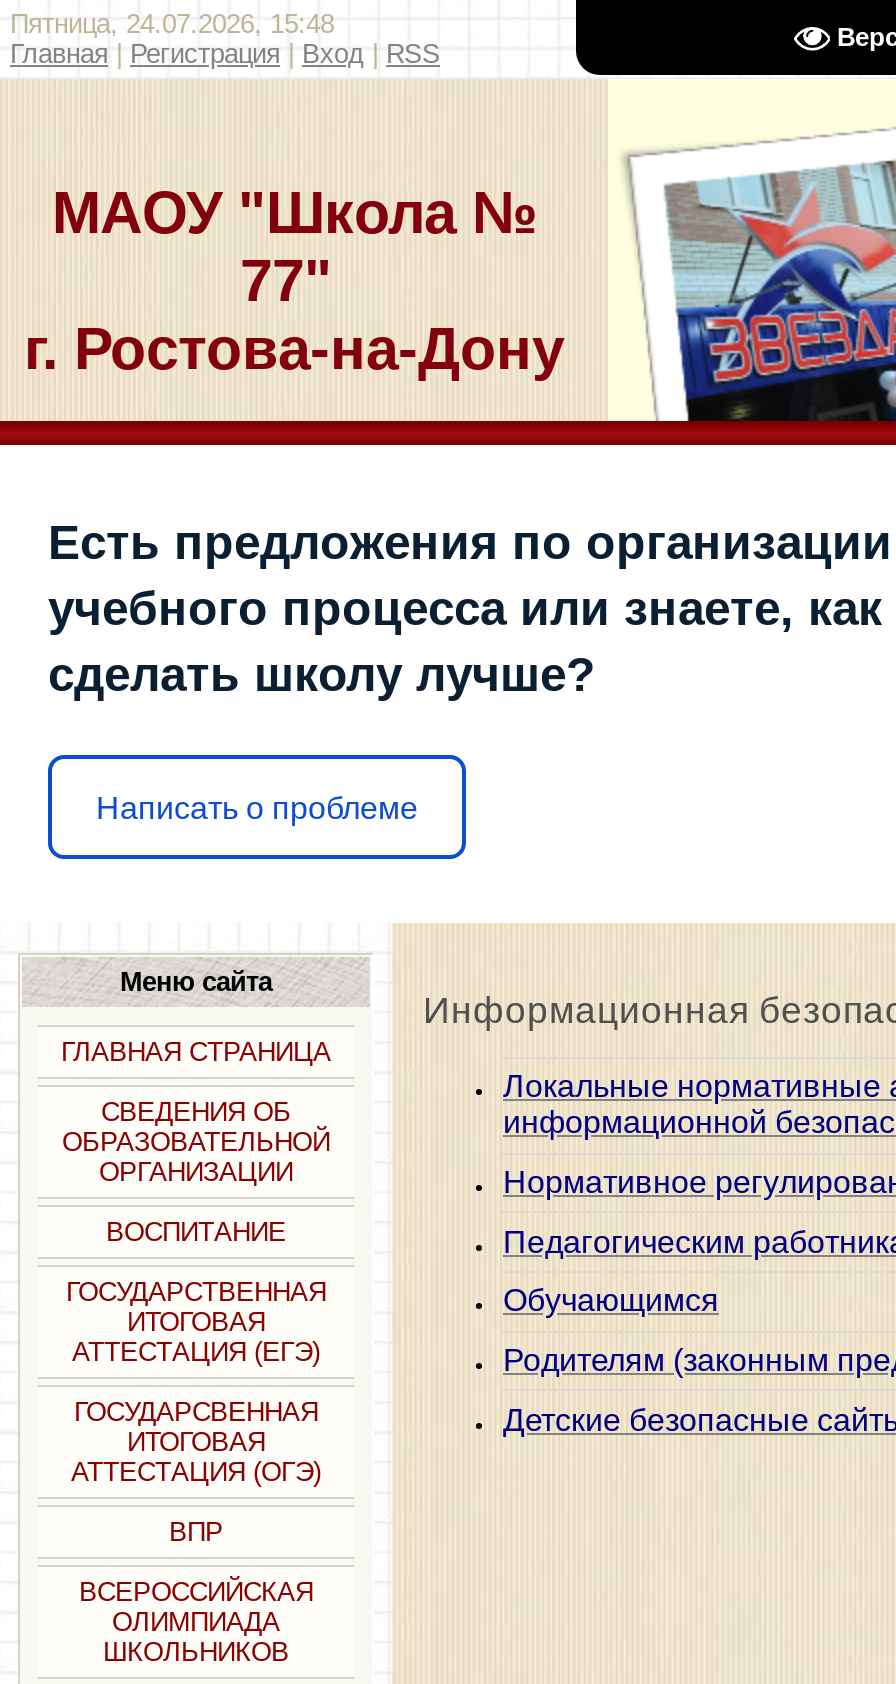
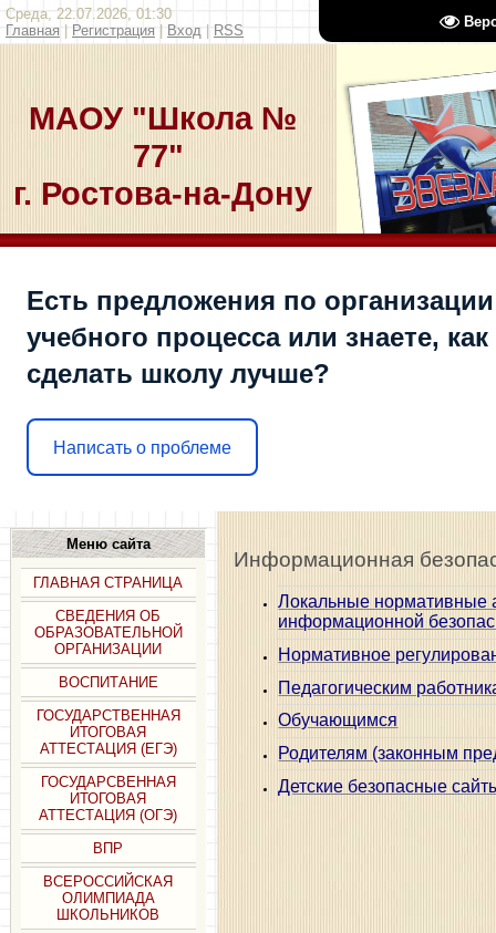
- Пятница, 24.07.2026, 15:48
+ Среда, 22.07.2026, 01:30
